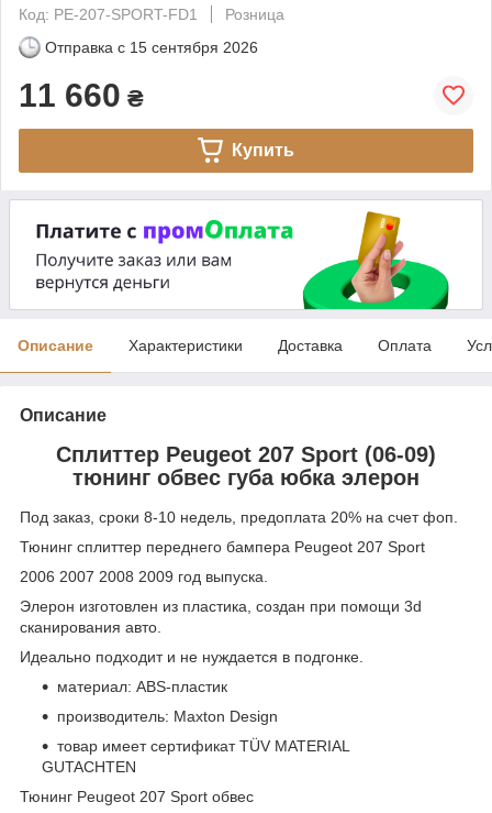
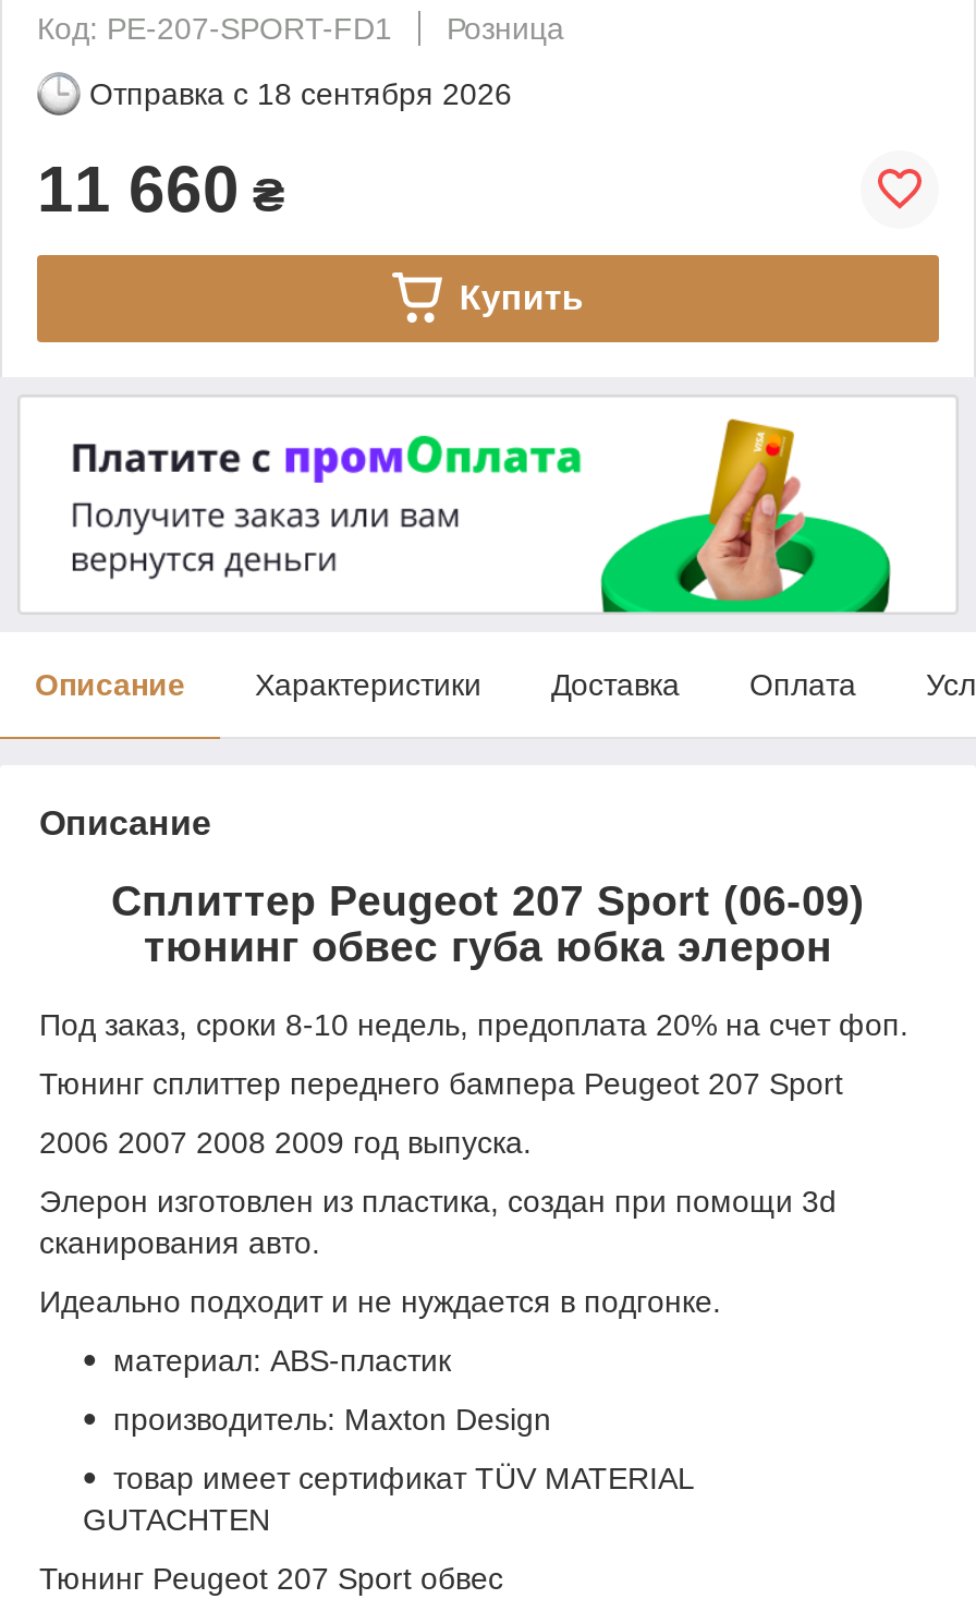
- Отправка с 15 сентября 2026
+ Отправка с 18 сентября 2026
